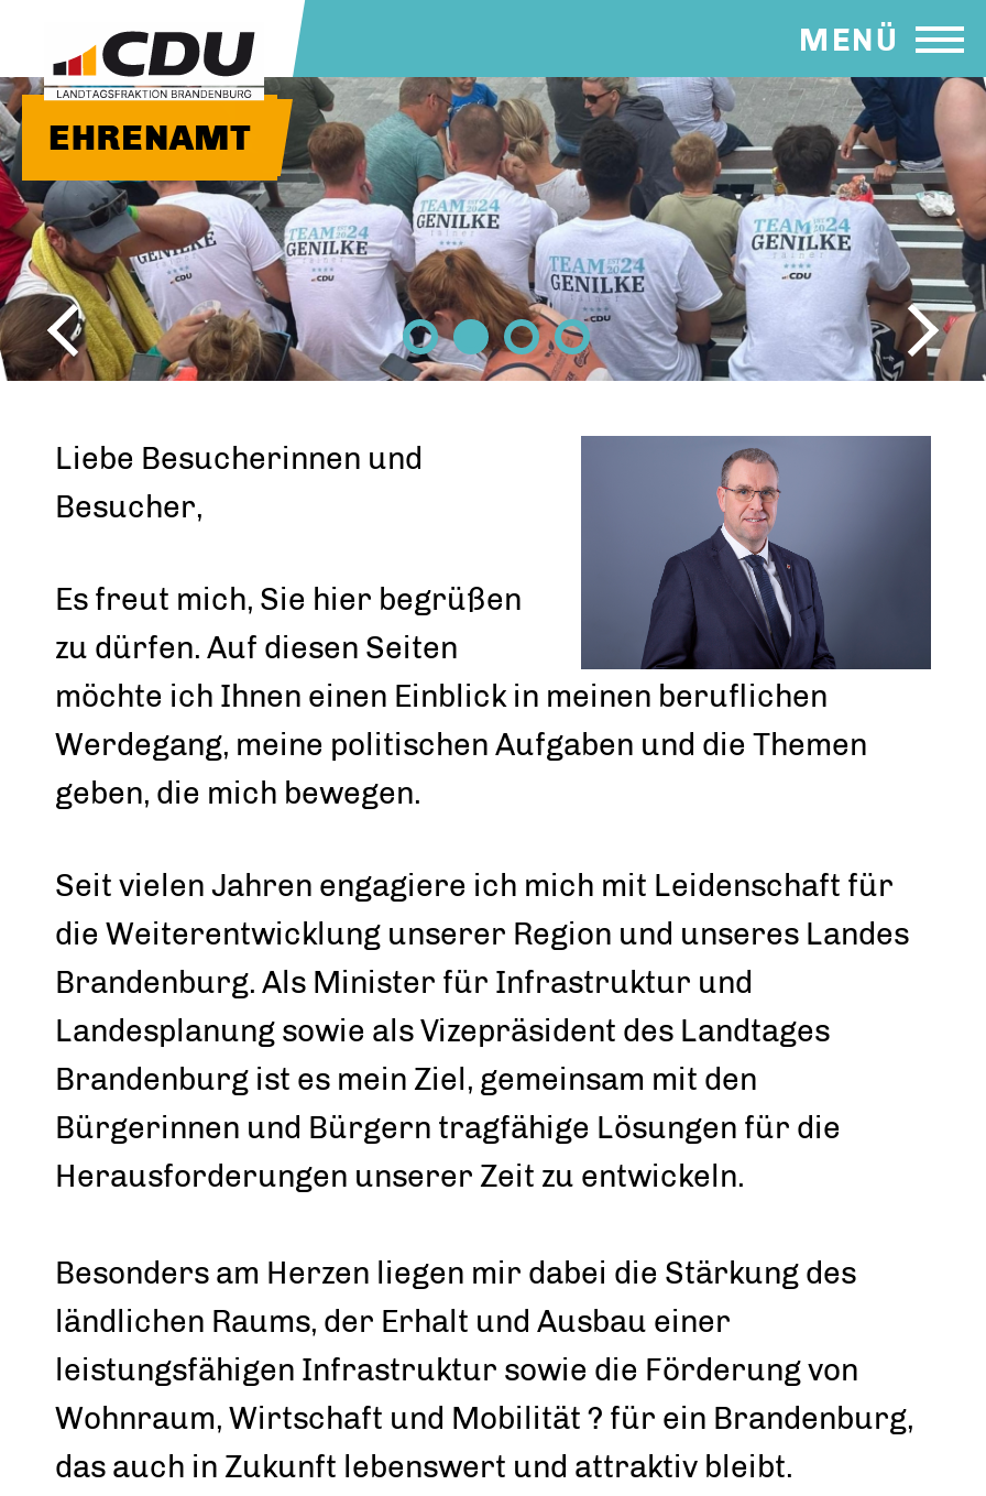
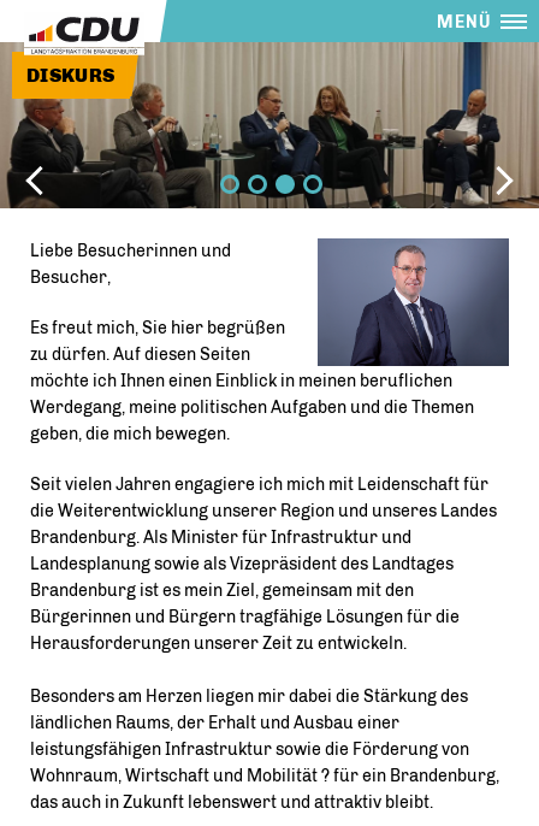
+ DISKURS

- [image]
+ [image]
